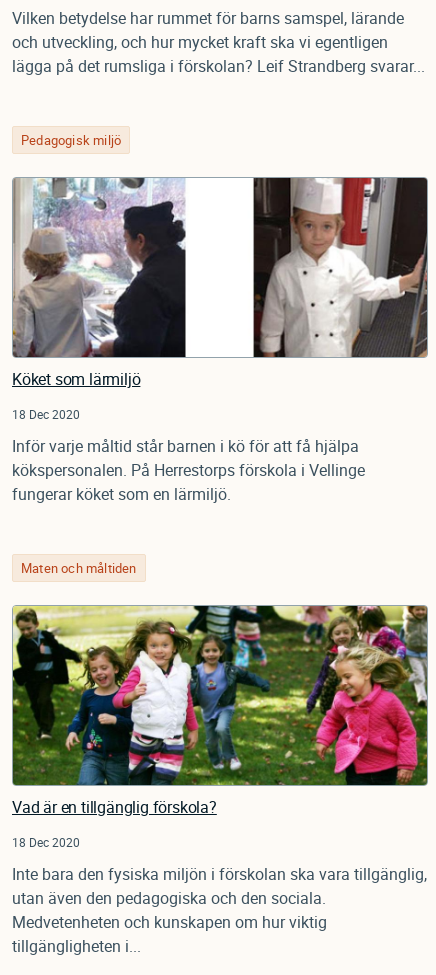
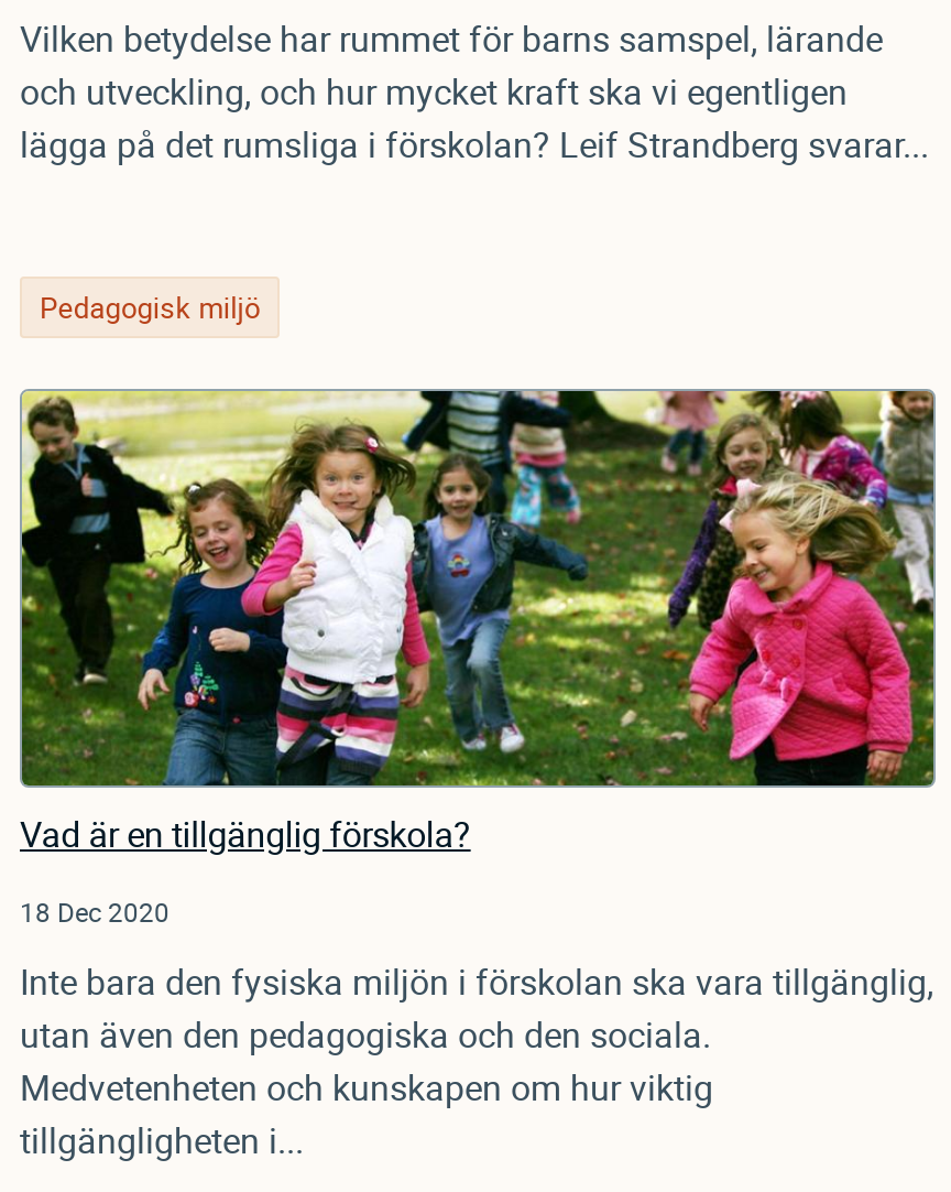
- [image]
- Köket som lärmiljö
- 18 Dec 2020
- Inför varje måltid står barnen i kö för att få hjälpa
- kökspersonalen. På Herrestorps förskola i Vellinge
- fungerar köket som en lärmiljö.
- Maten och måltiden

- [image]
